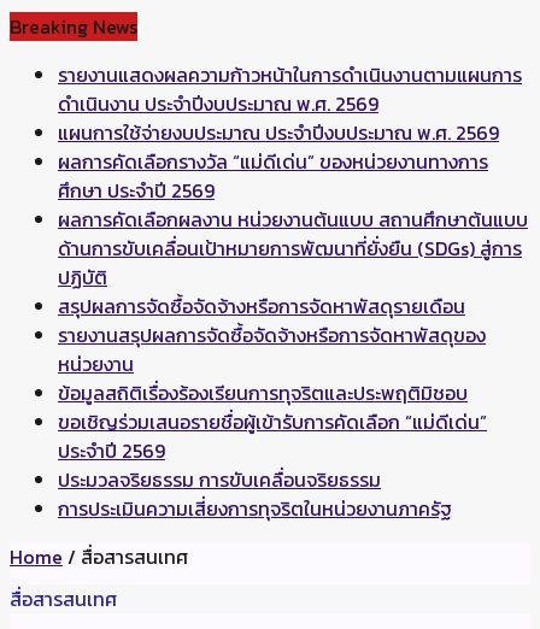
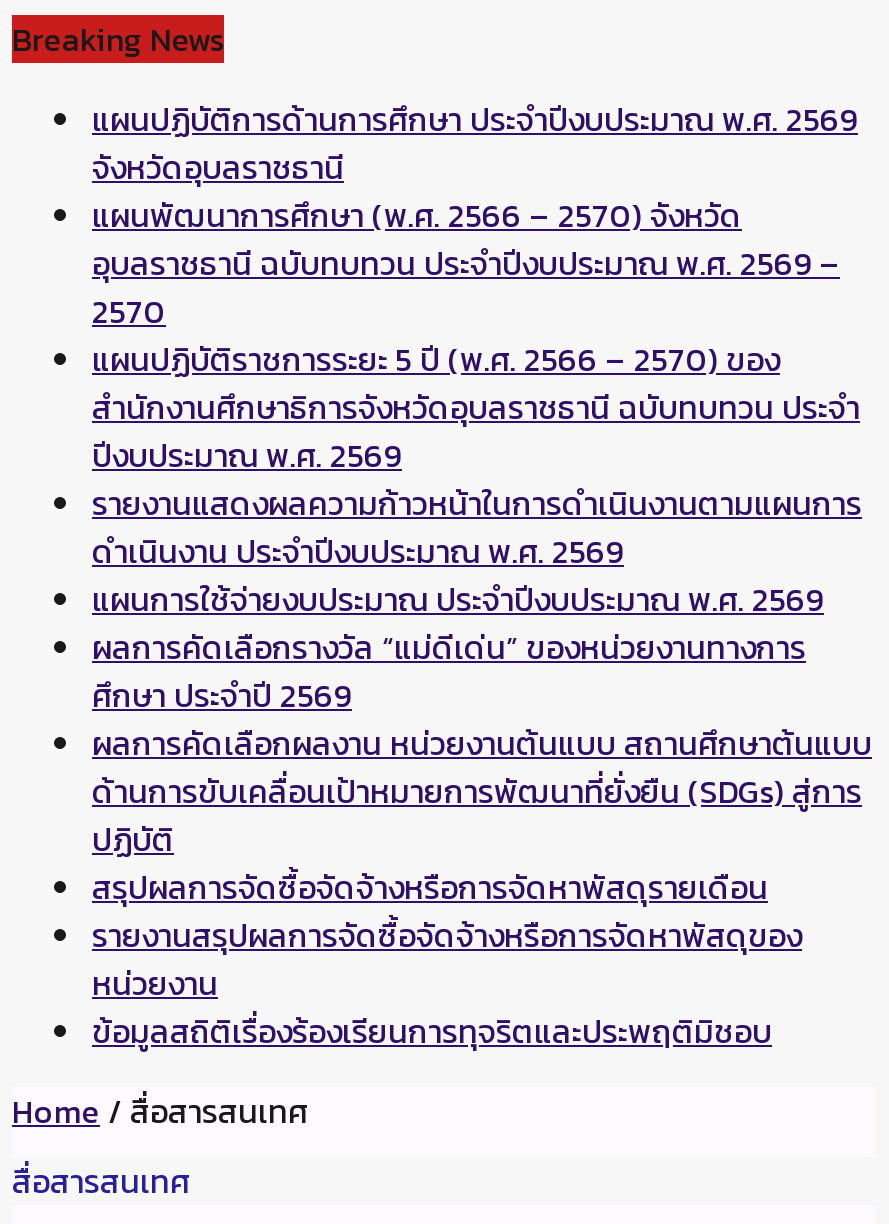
+ แผนปฏิบัติการด้านการศึกษา ประจำปีงบประมาณ พ.ศ. 2569
+ จังหวัดอุบลราชธานี
+ แผนพัฒนาการศึกษา (พ.ศ. 2566 – 2570) จังหวัด
+ อุบลราชธานี ฉบับทบทวน ประจำปีงบประมาณ พ.ศ. 2569 –
+ 2570
+ แผนปฏิบัติราชการระยะ 5 ปี (พ.ศ. 2566 – 2570) ของ
+ สำนักงานศึกษาธิการจังหวัดอุบลราชธานี ฉบับทบทวน ประจำ
+ ปีงบประมาณ พ.ศ. 2569

moved down: รายงานแสดงผลความก้าวหน้าในการดำเนินงานตามแผนการ | ดำเนินงาน ประจำปีงบประมาณ พ.ศ. 2569 | แผนการใช้จ่ายงบประมาณ ประจำปีงบประมาณ พ.ศ. 2569 | ... | หน่วยงาน | ข้อมูลสถิติเรื่องร้องเรียนการทุจริตและประพฤติมิชอบ

- ขอเชิญร่วมเสนอรายชื่อผู้เข้ารับการคัดเลือก “แม่ดีเด่น”
- ประจำปี 2569
- ประมวลจริยธรรม การขับเคลื่อนจริยธรรม
- การประเมินความเสี่ยงการทุจริตในหน่วยงานภาครัฐ
